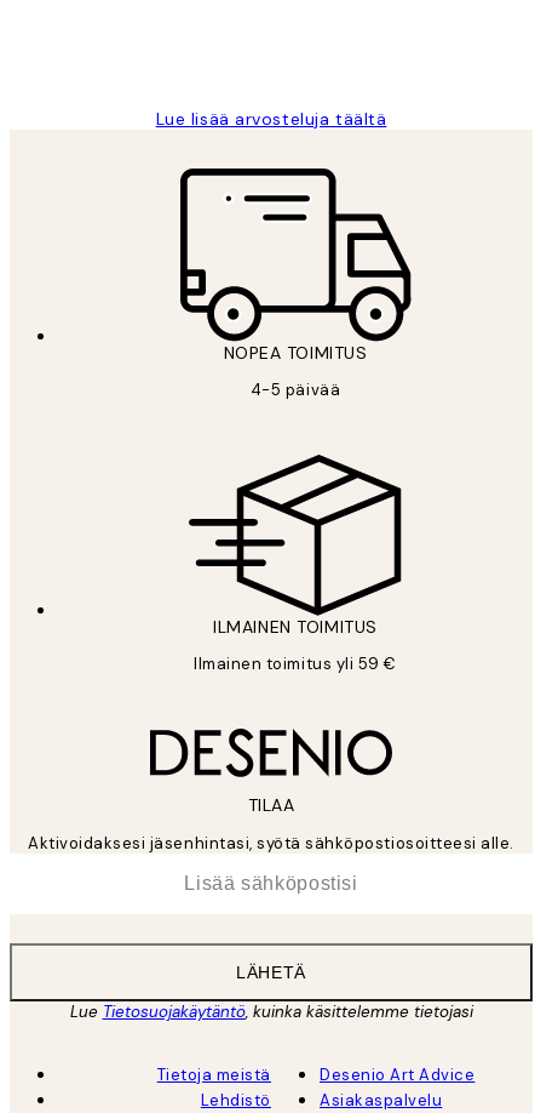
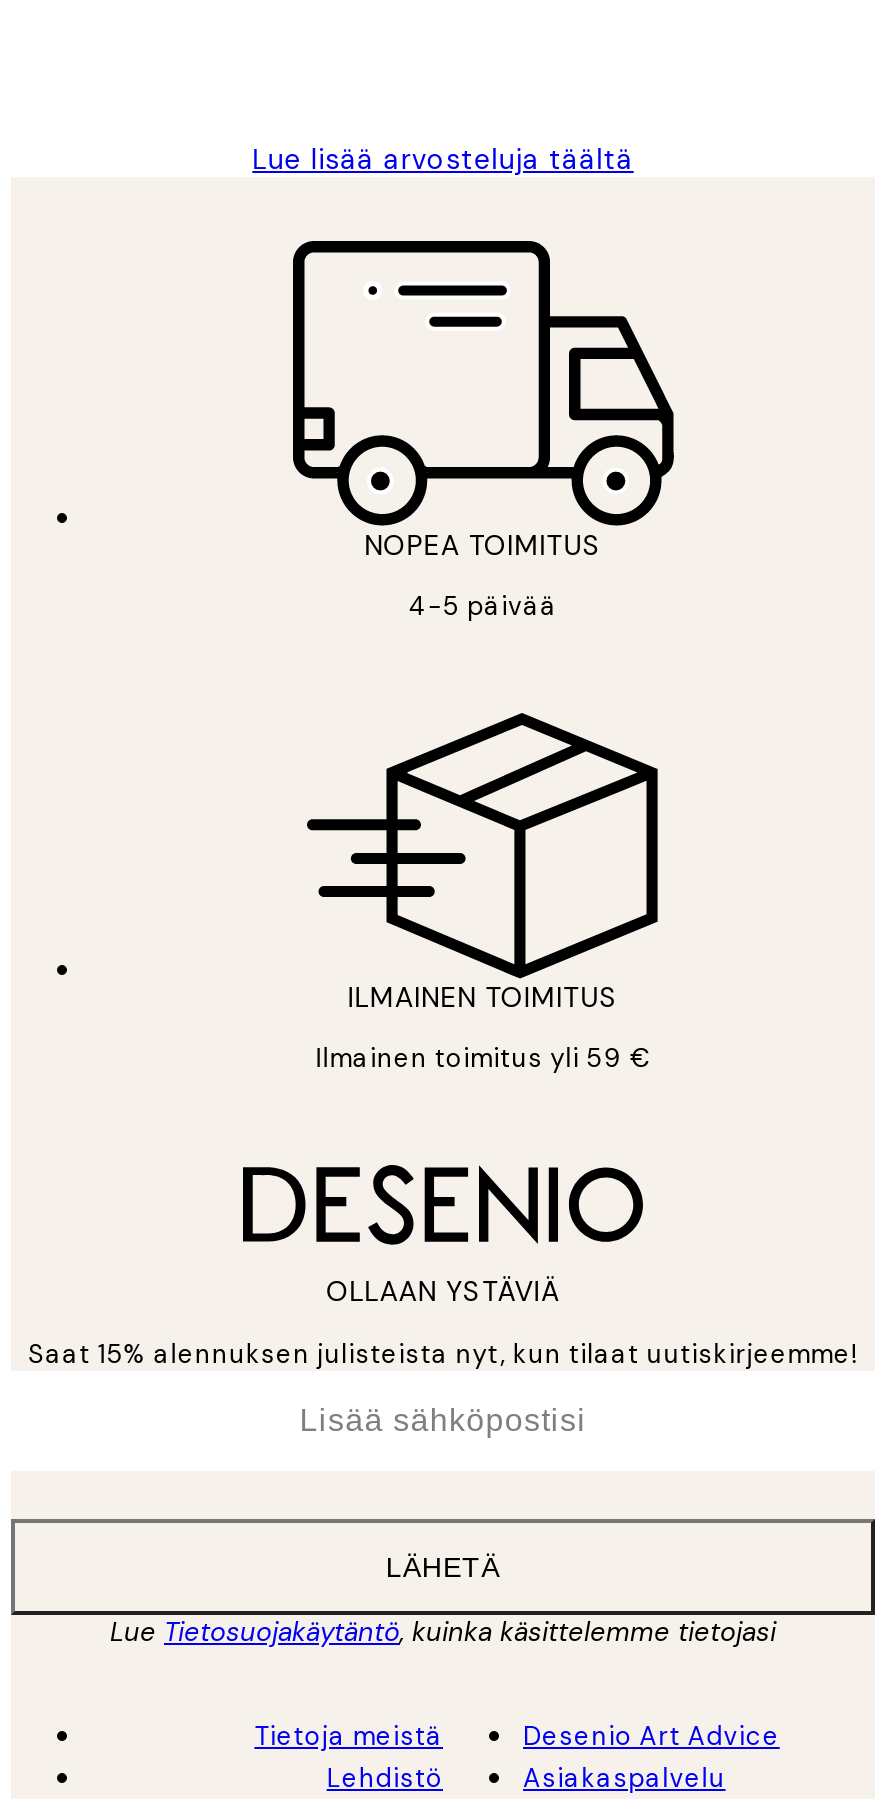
- TILAA
+ OLLAAN YSTÄVIÄ

- Aktivoidaksesi jäsenhintasi, syötä sähköpostiosoitteesi alle.
+ Saat 15% alennuksen julisteista nyt, kun tilaat uutiskirjeemme!
